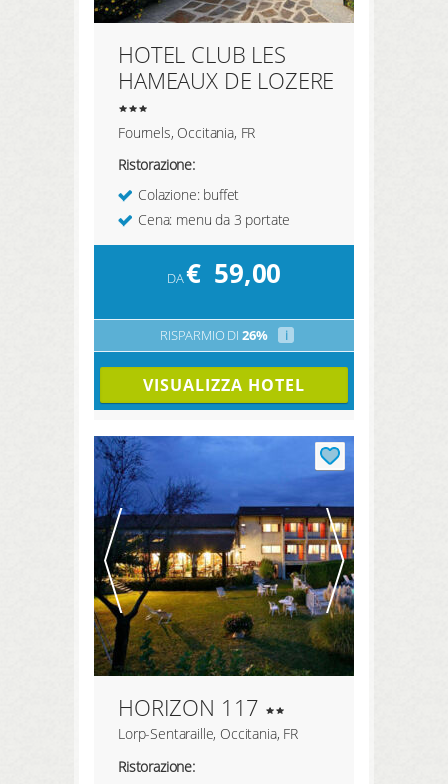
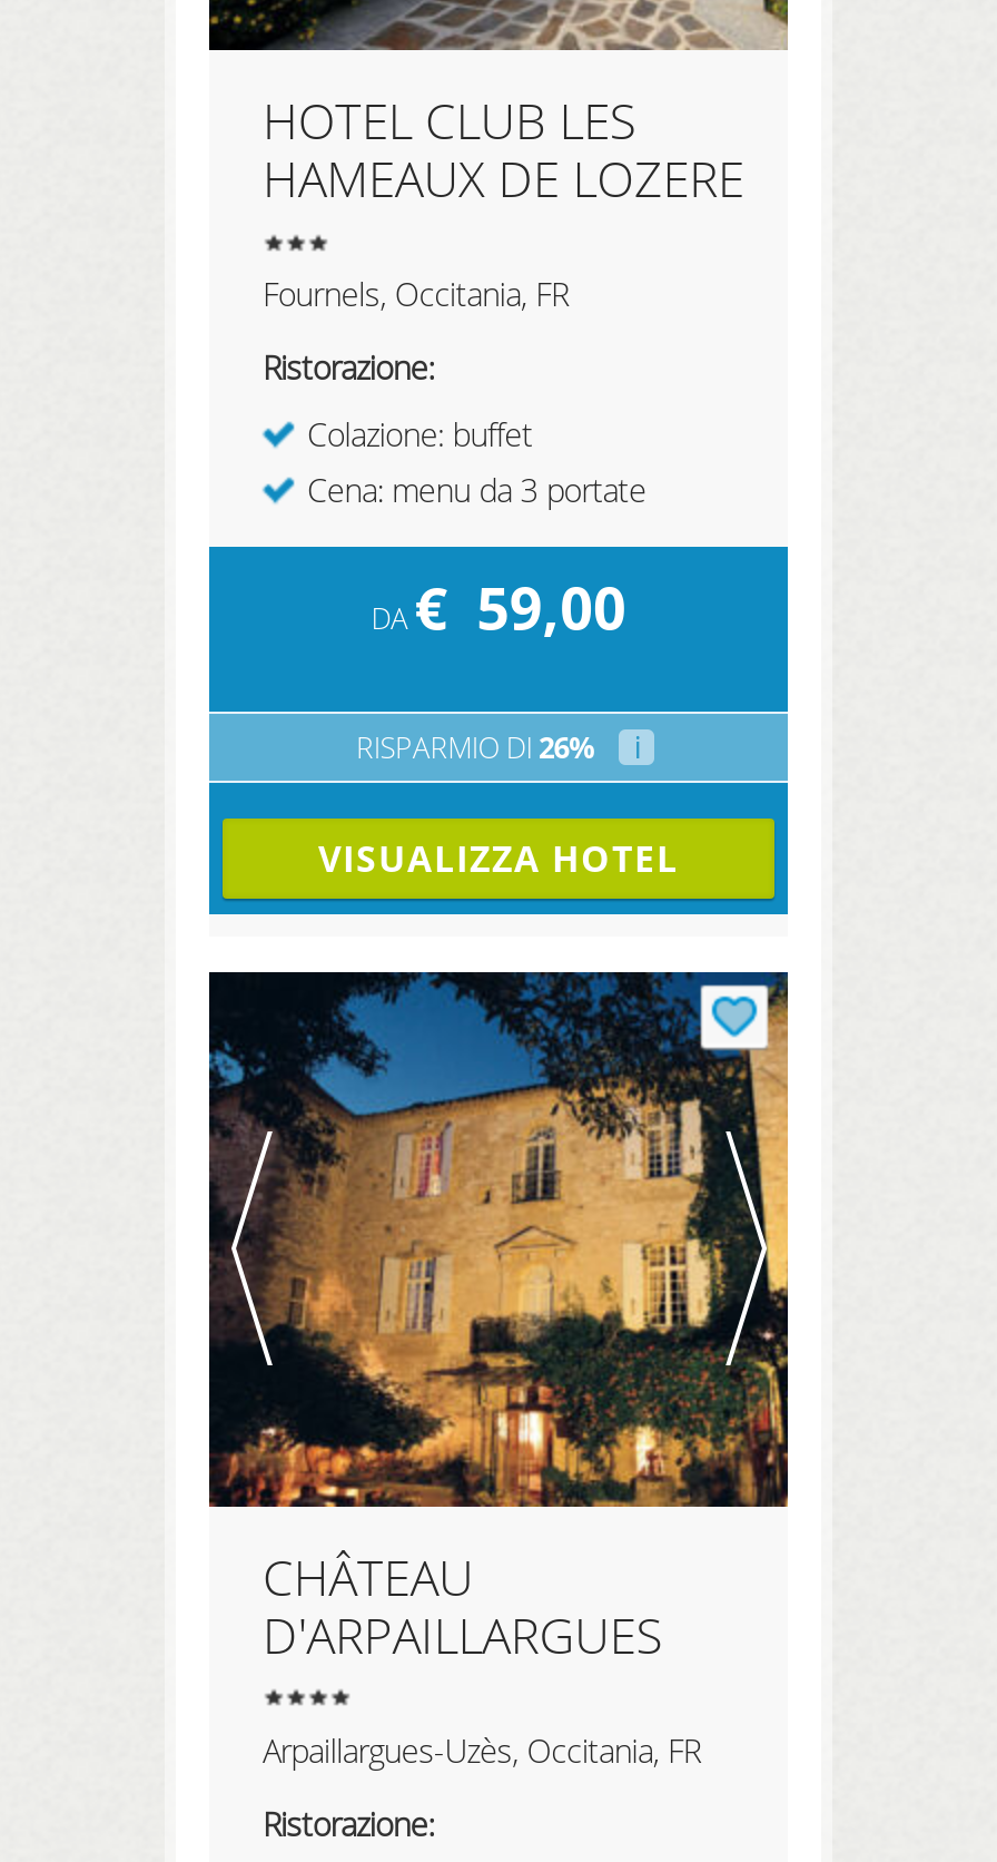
- [image]
- HORIZON 117
- Lorp-Sentaraille, Occitania, FR
+ [image]
+ CHÂTEAU
+ D'ARPAILLARGUES
+ Arpaillargues-Uzès, Occitania, FR
